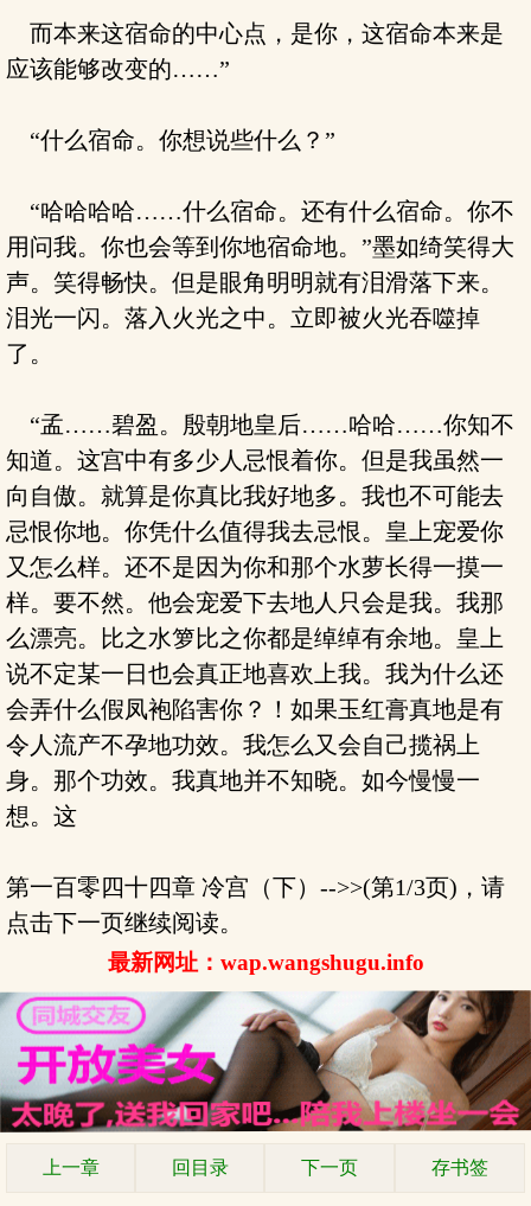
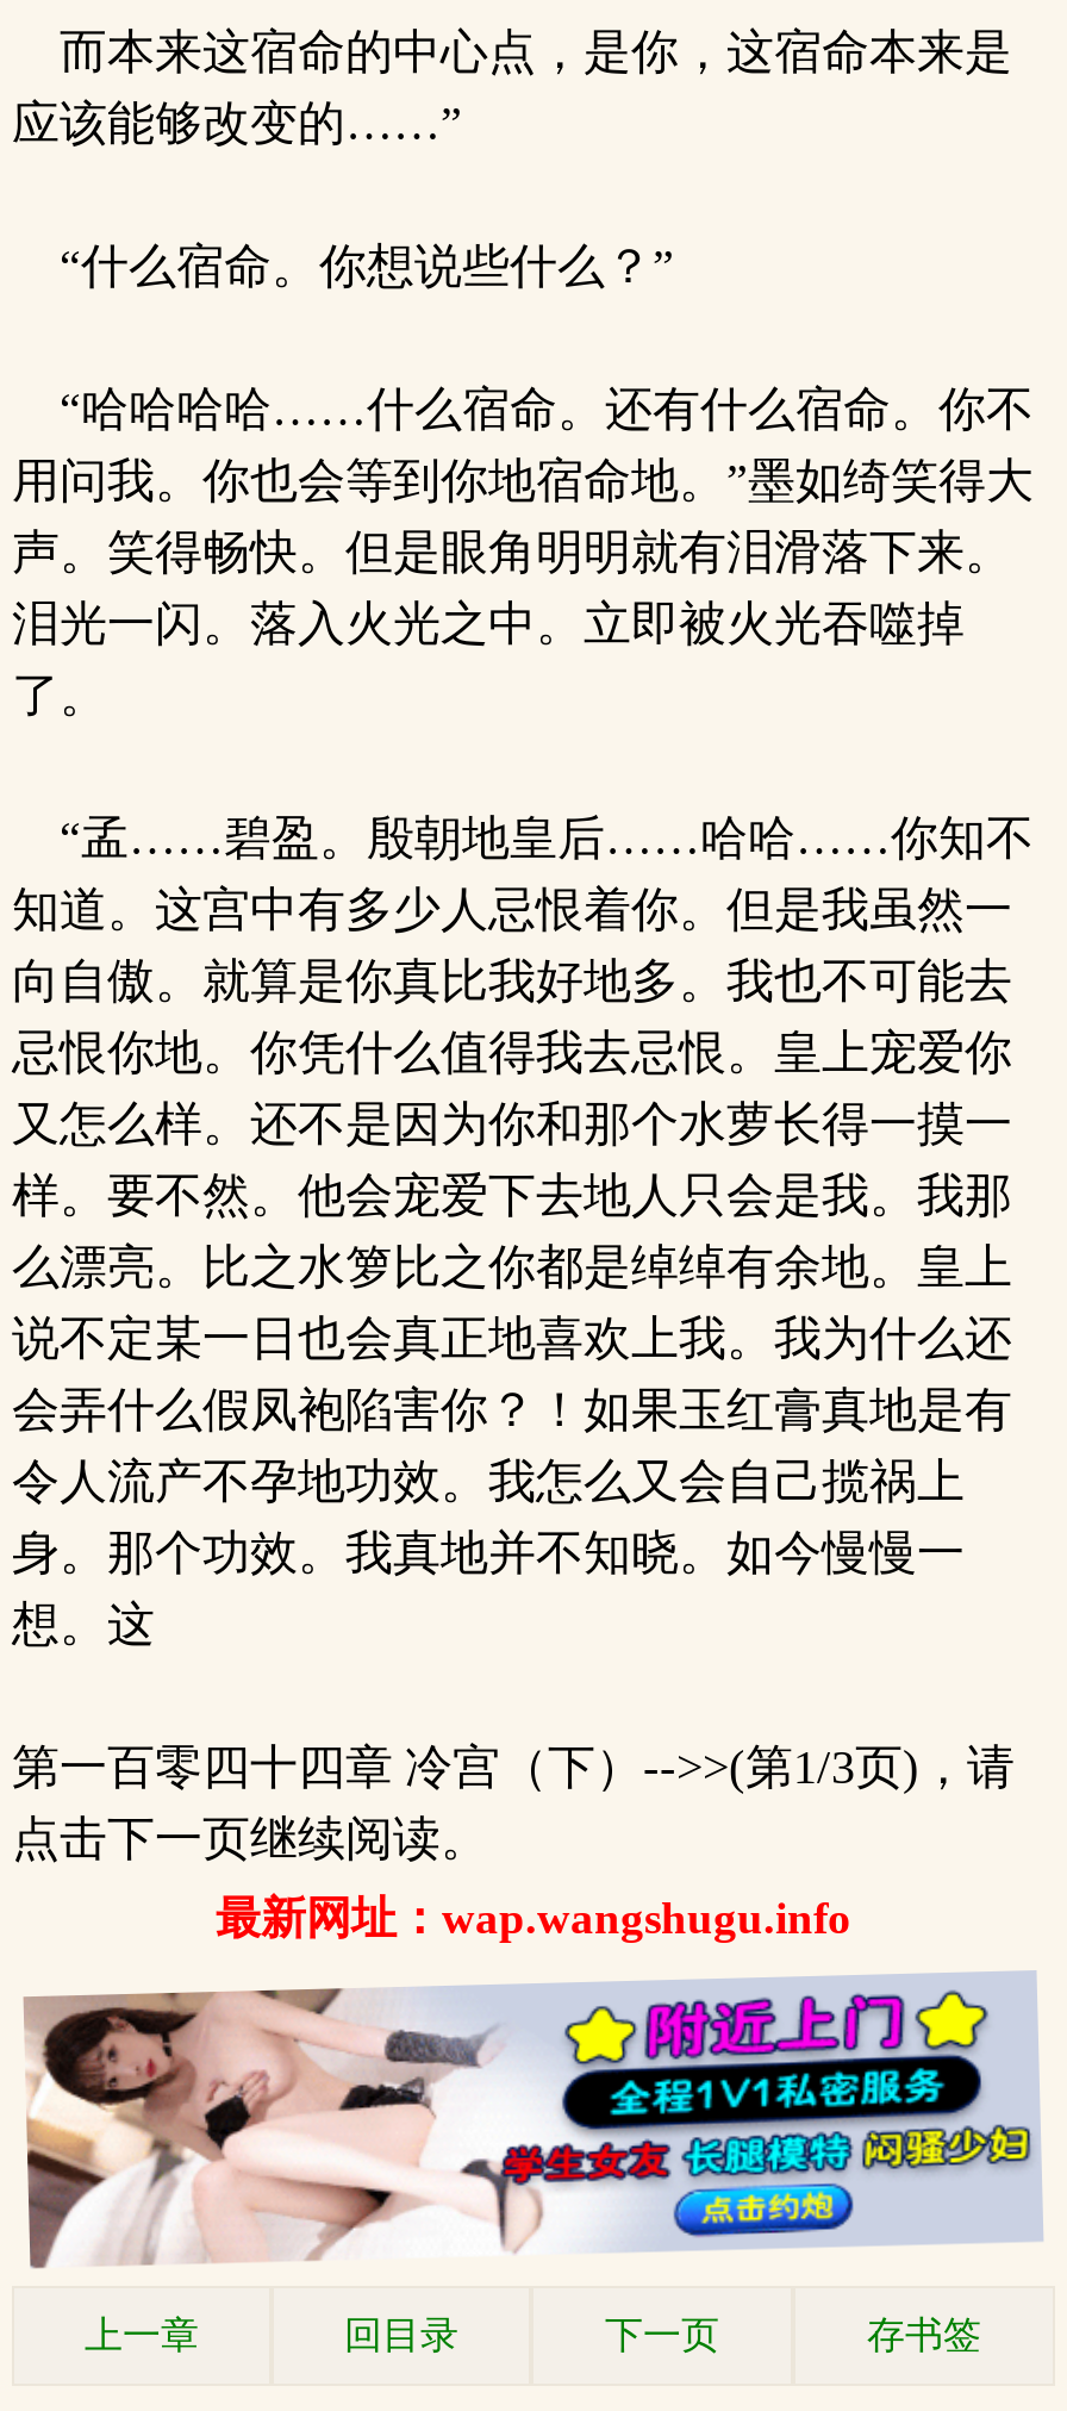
- [image]
+ [image]
